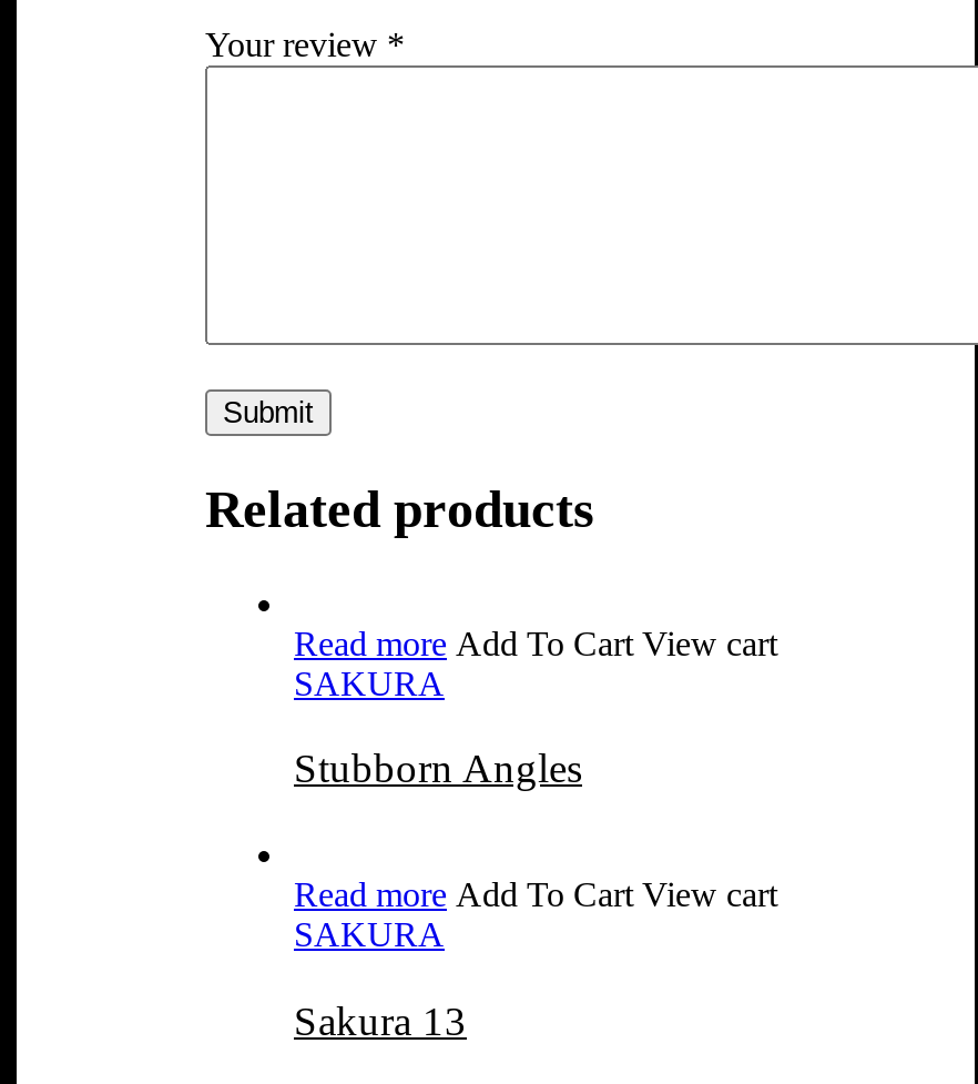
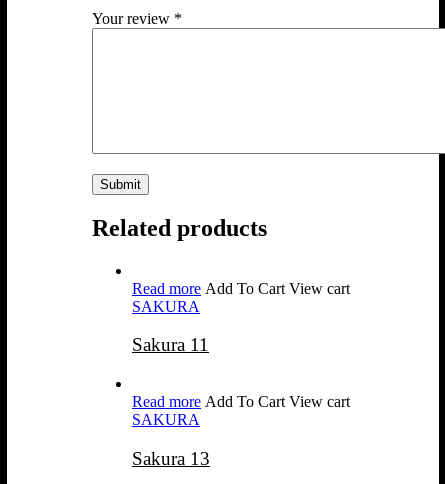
- Stubborn Angles
+ Sakura 11
